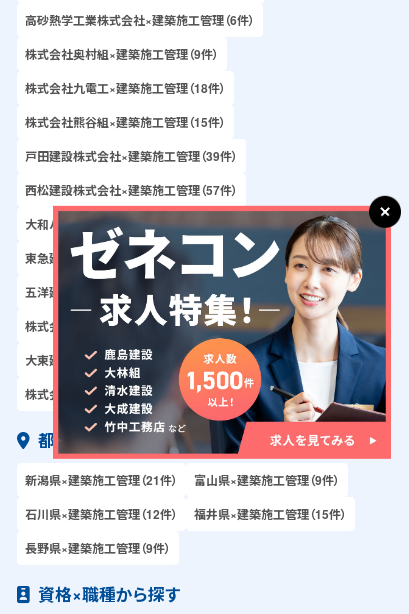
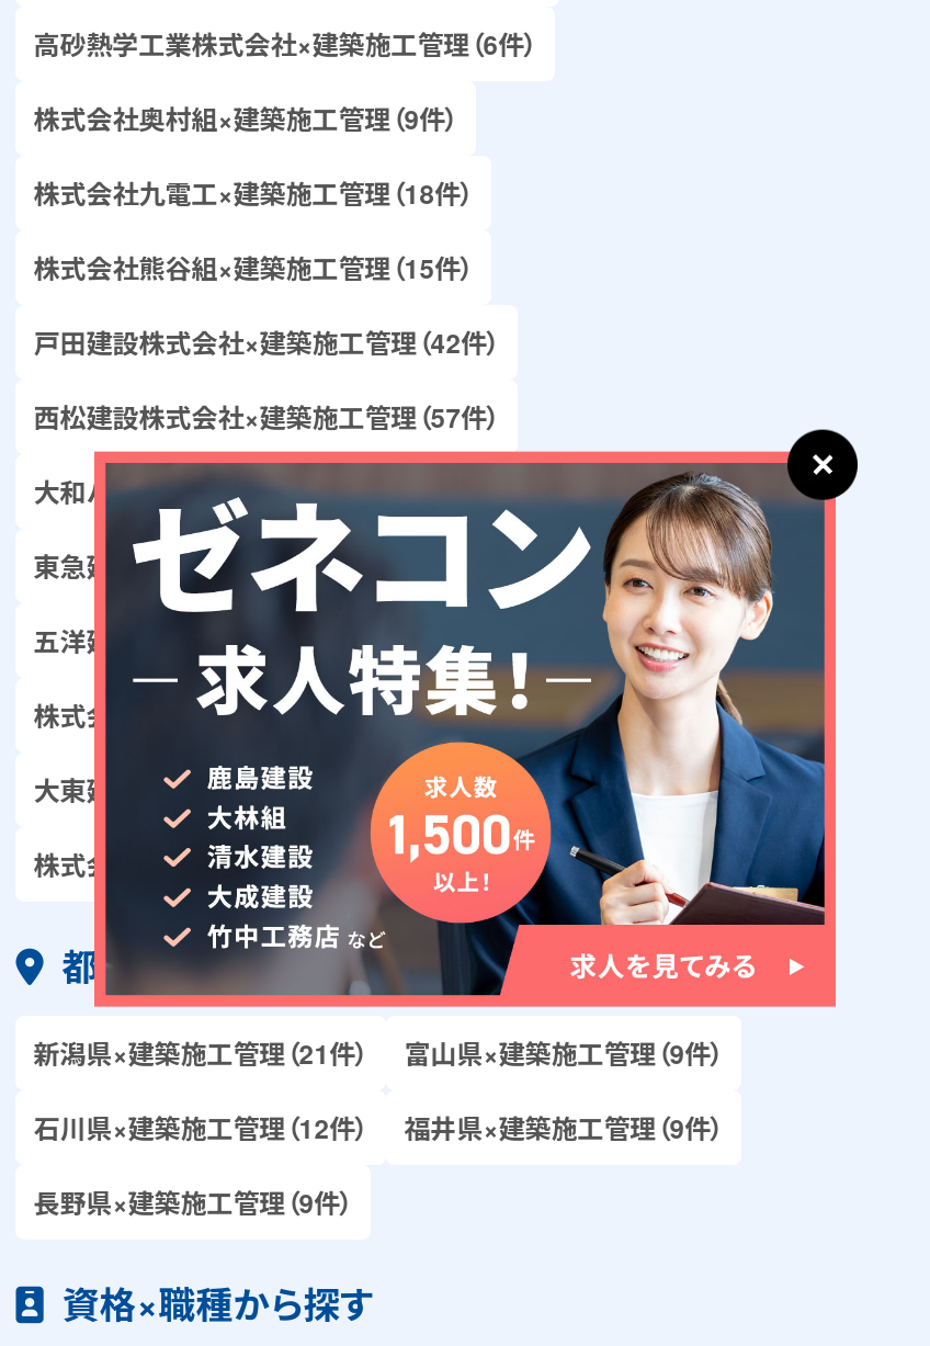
- 戸田建設株式会社×建築施工管理（39件）
+ 戸田建設株式会社×建築施工管理（42件）

- 福井県×建築施工管理（15件）
+ 福井県×建築施工管理（9件）
